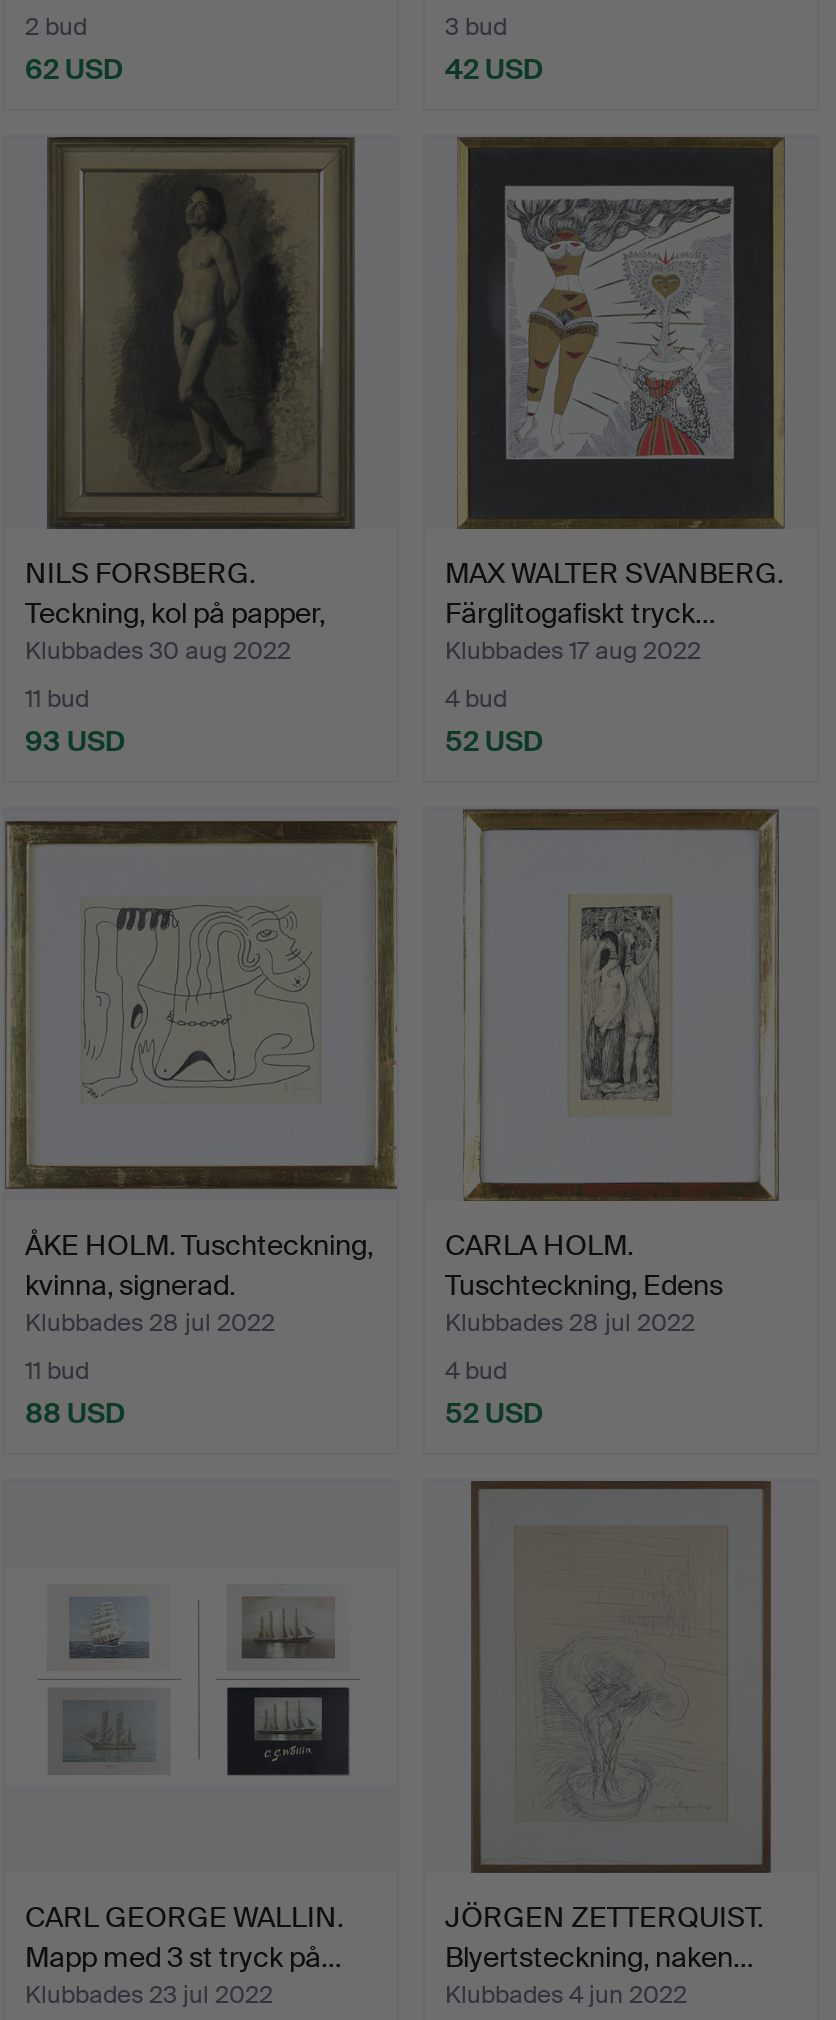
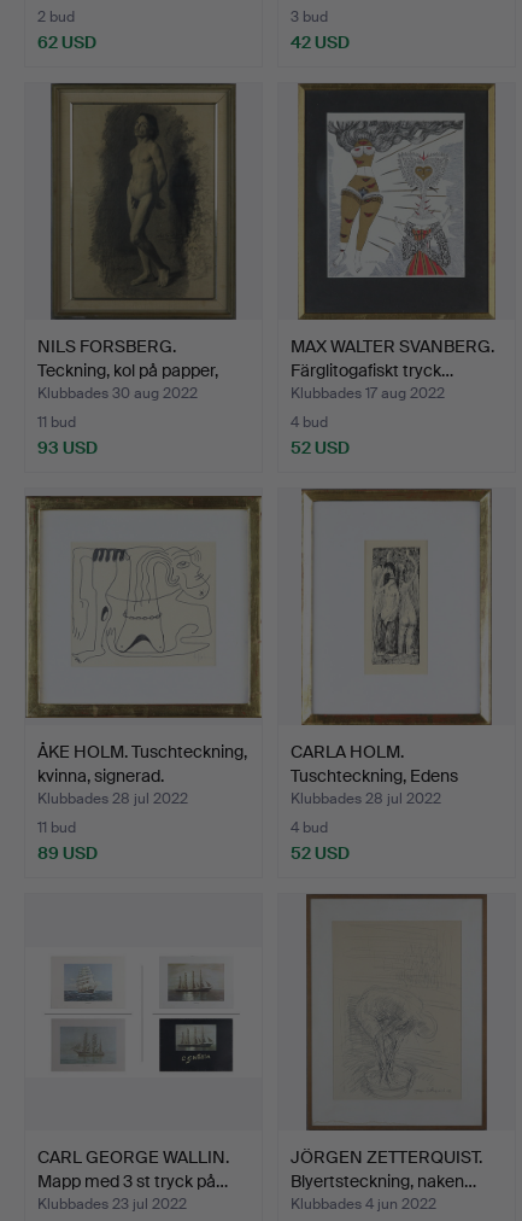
- 88 USD
+ 89 USD
